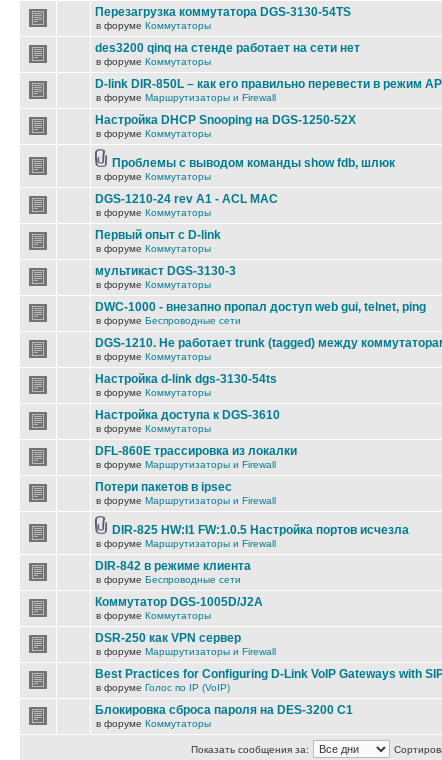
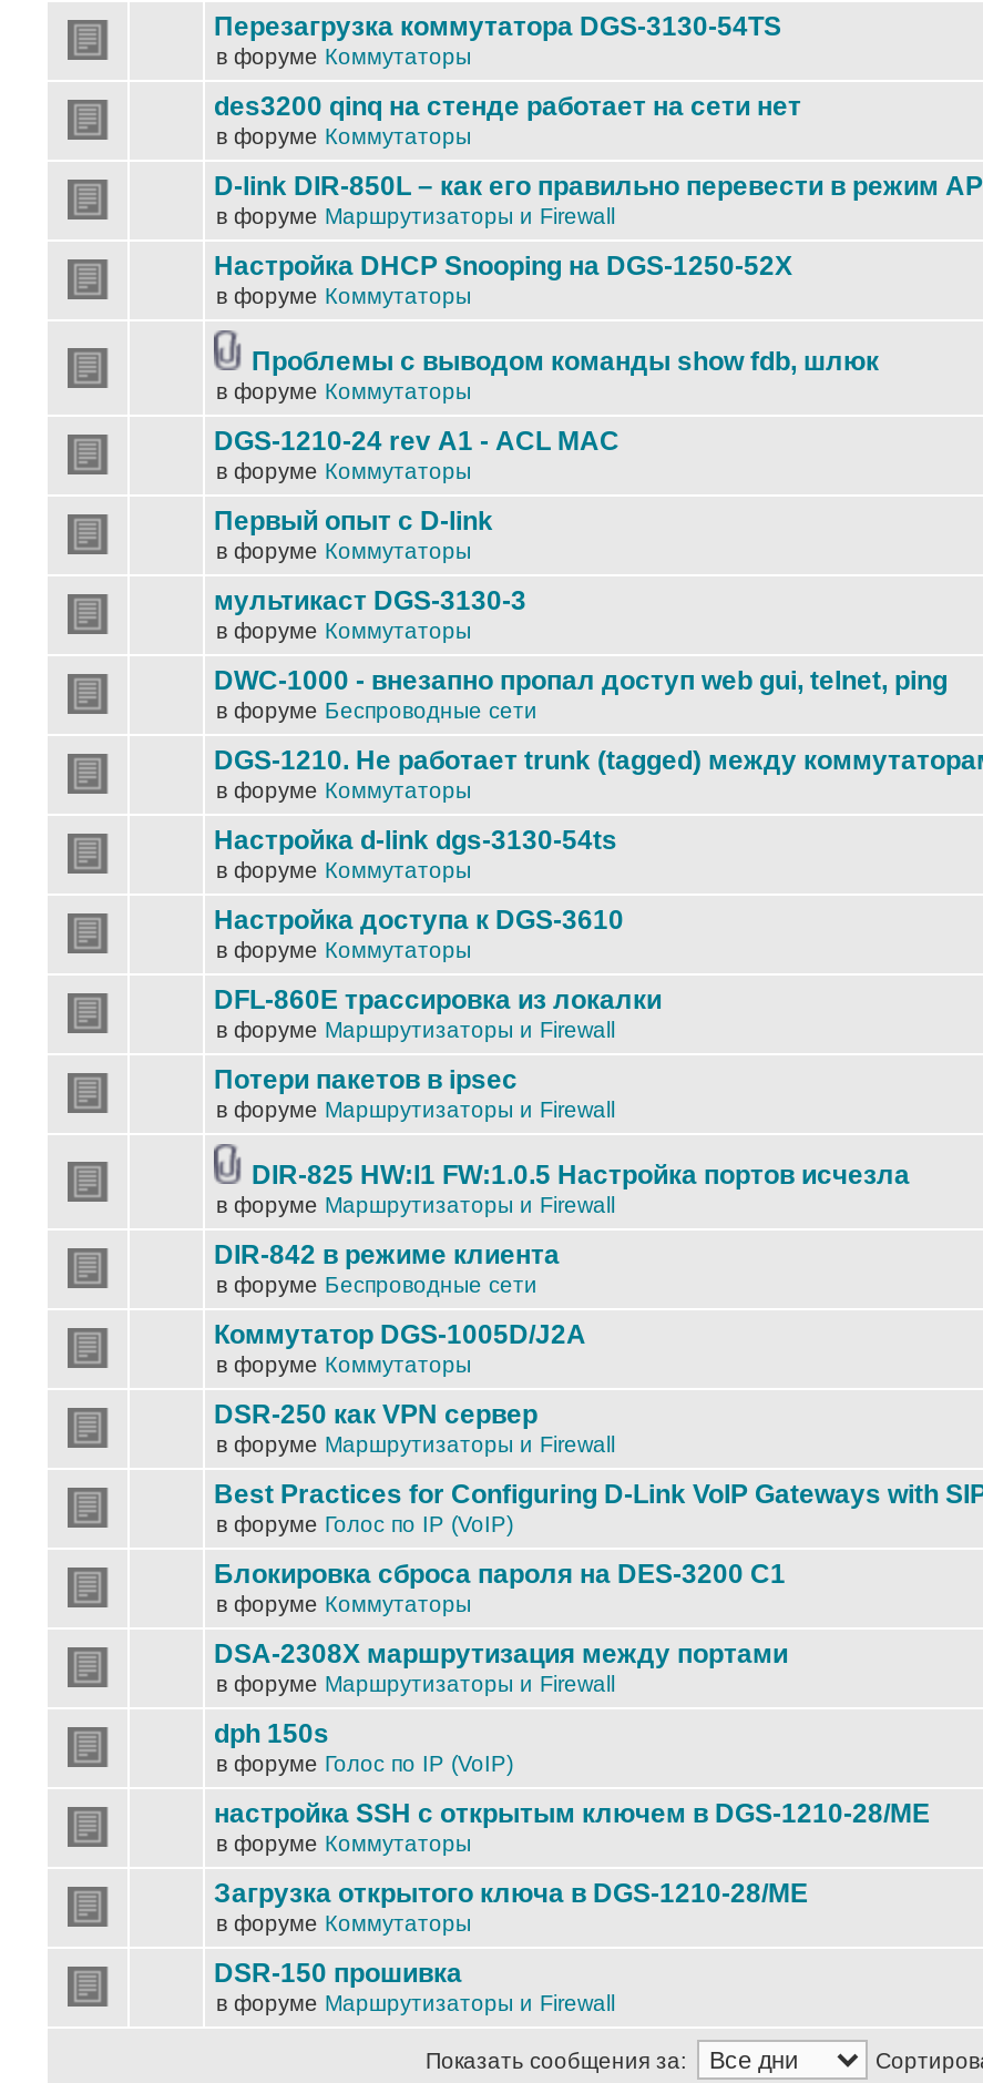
+ DSA-2308X маршрутизация между портами
+ в форуме Маршрутизаторы и Firewall
+ dph 150s
+ в форуме Голос по IP (VoIP)
+ настройка SSH с открытым ключем в DGS-1210-28/ME
+ в форуме Коммутаторы
+ Загрузка открытого ключа в DGS-1210-28/ME
+ в форуме Коммутаторы
+ DSR-150 прошивка
+ в форуме Маршрутизаторы и Firewall
